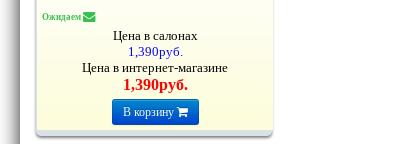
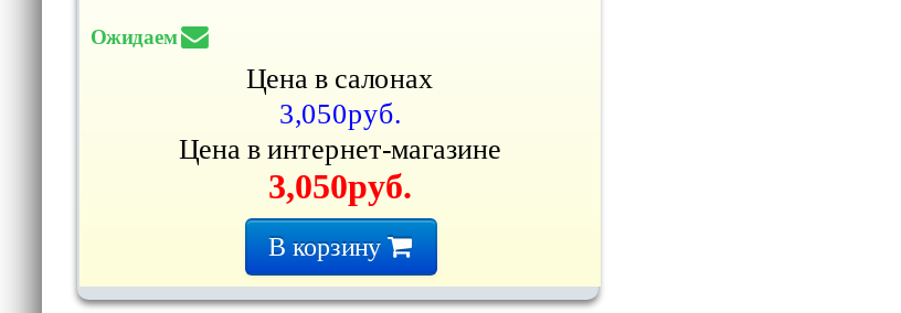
- 1,390руб.
+ 3,050руб.

- 1,390руб.
+ 3,050руб.
